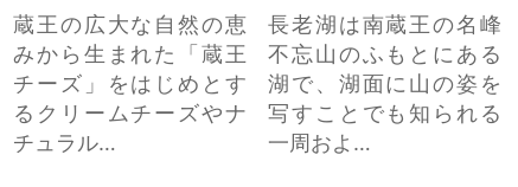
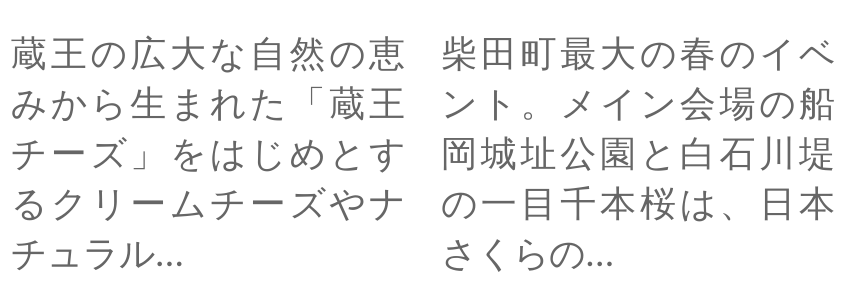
- 長老湖は南蔵王の名峰
- 不忘山のふもとにある
- 湖で、湖面に山の姿を
- 写すことでも知られる
- 一周およ…
+ 柴田町最大の春のイベ
+ ント。メイン会場の船
+ 岡城址公園と白石川堤
+ の一目千本桜は、日本
+ さくらの…
